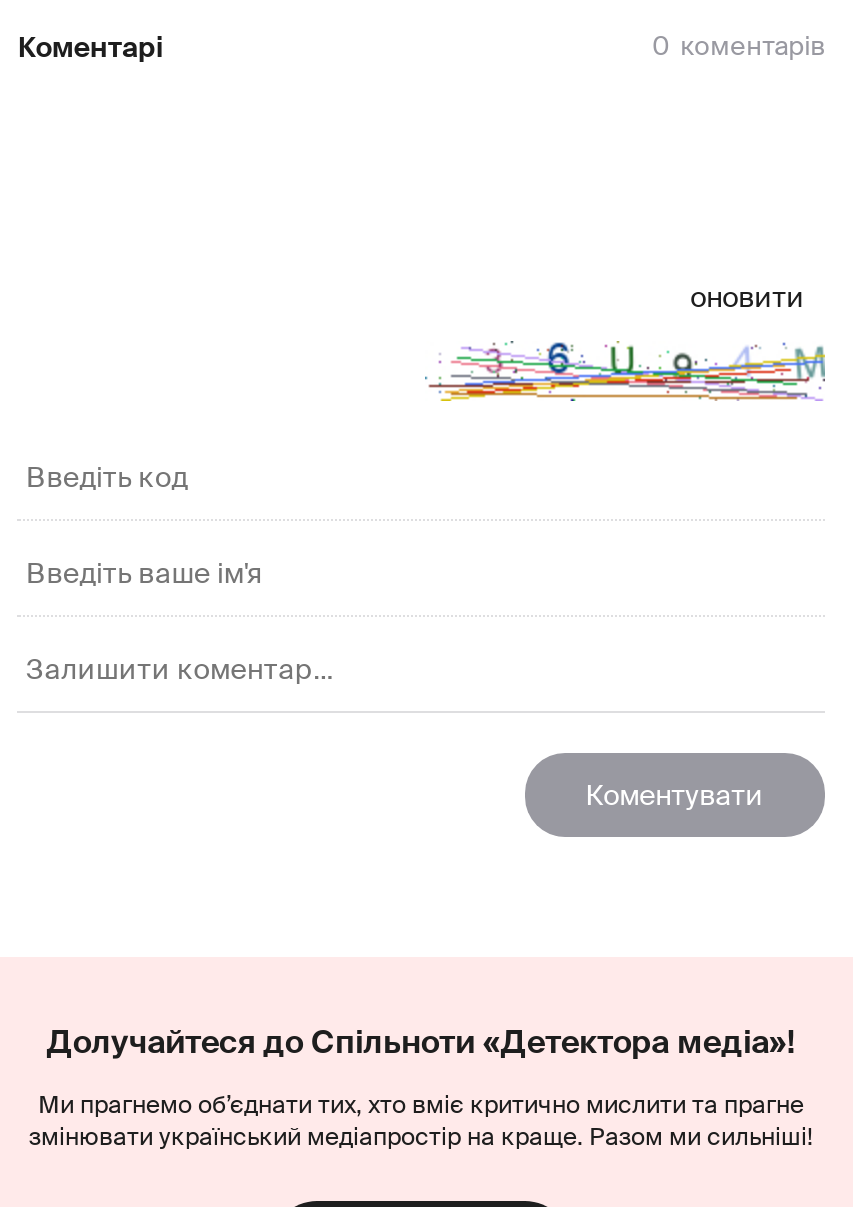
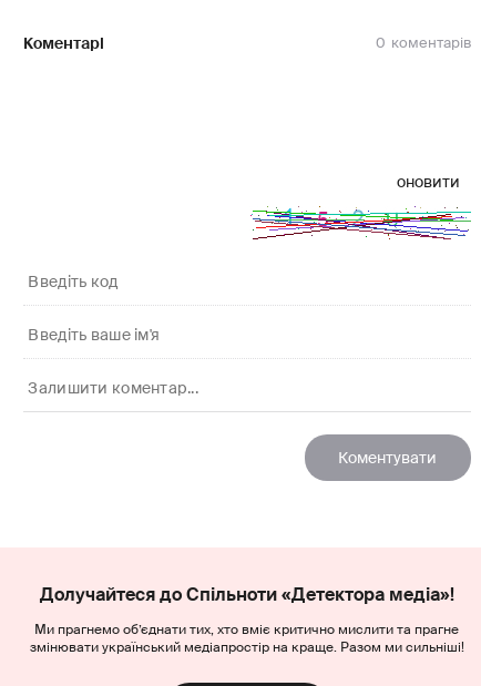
- [image]
+ [image]
